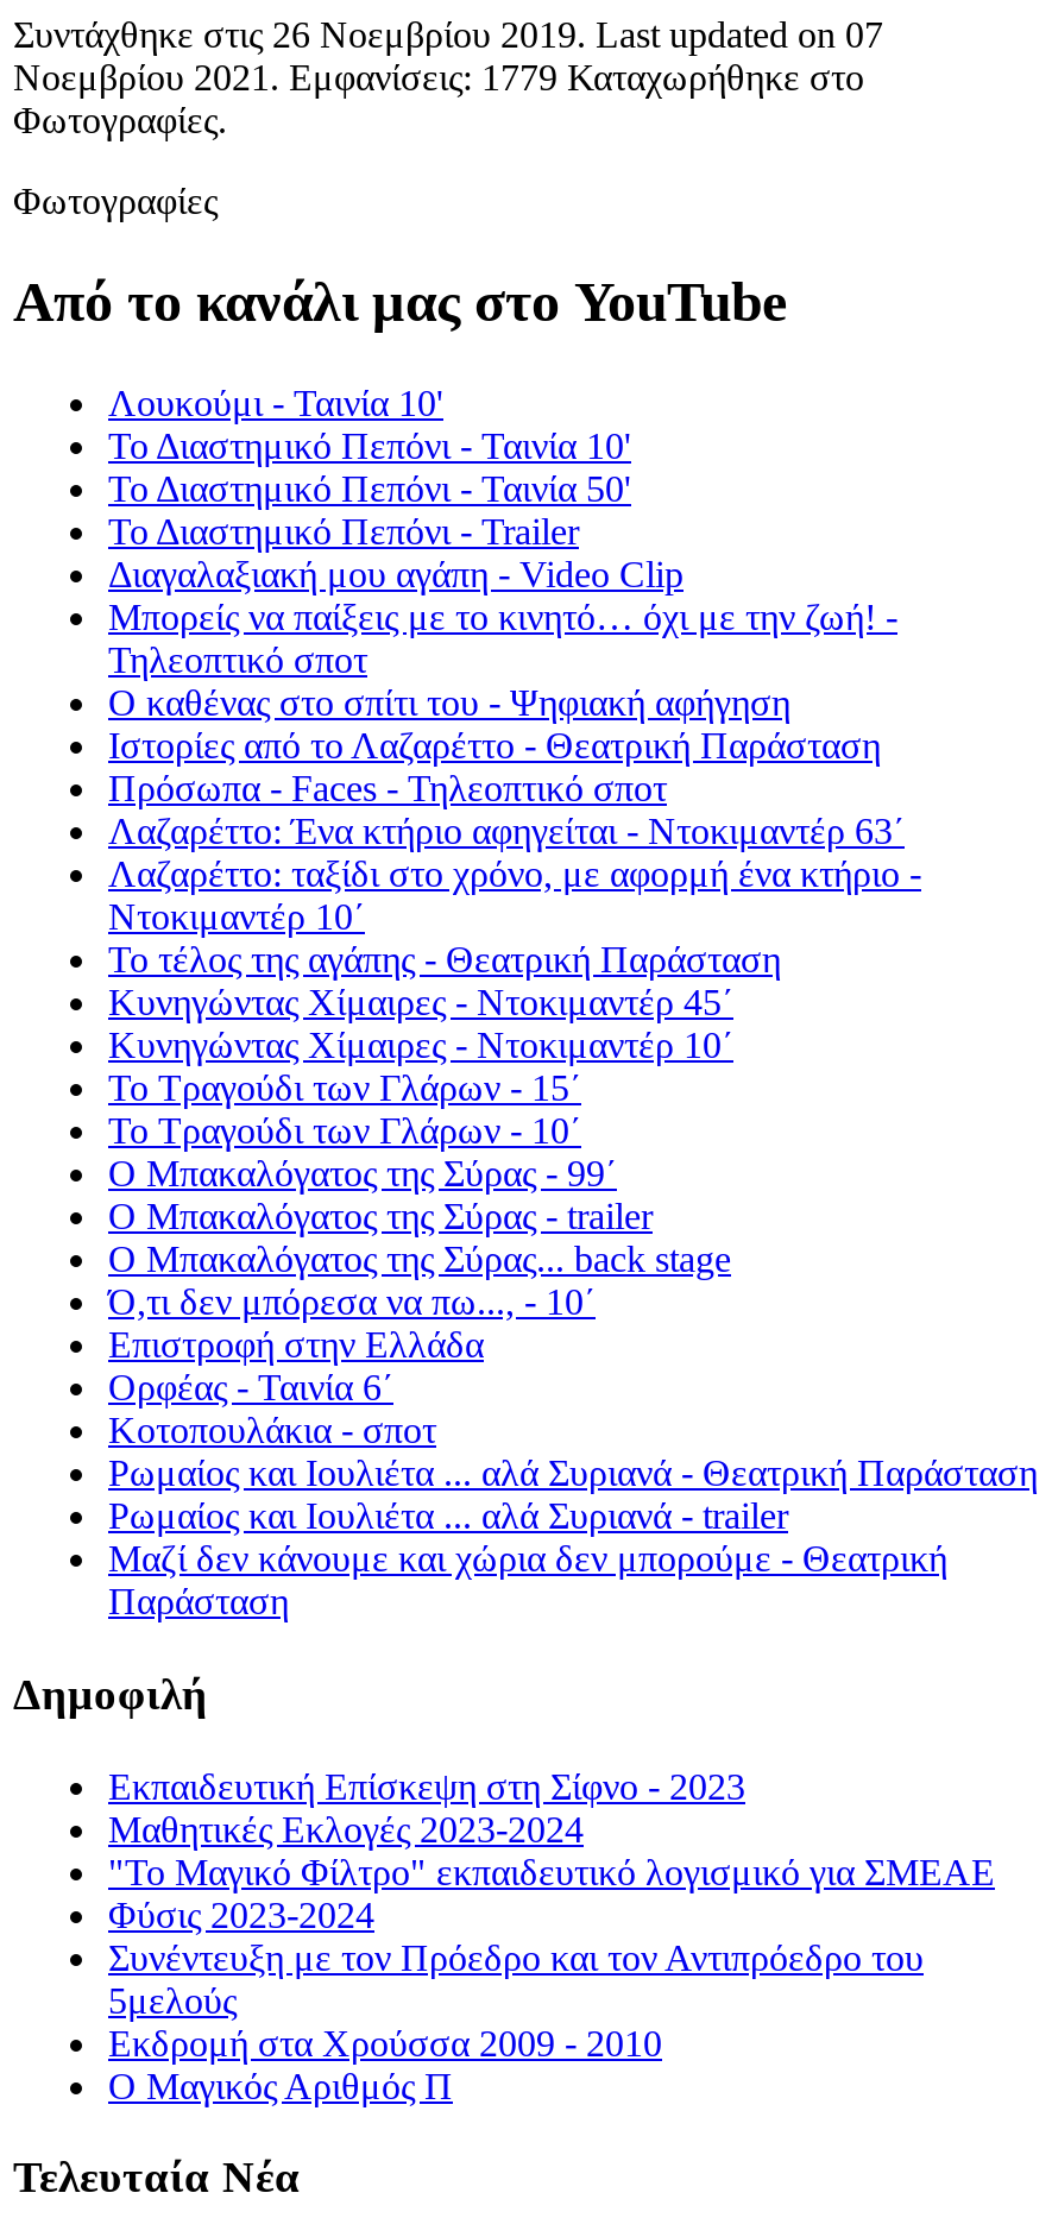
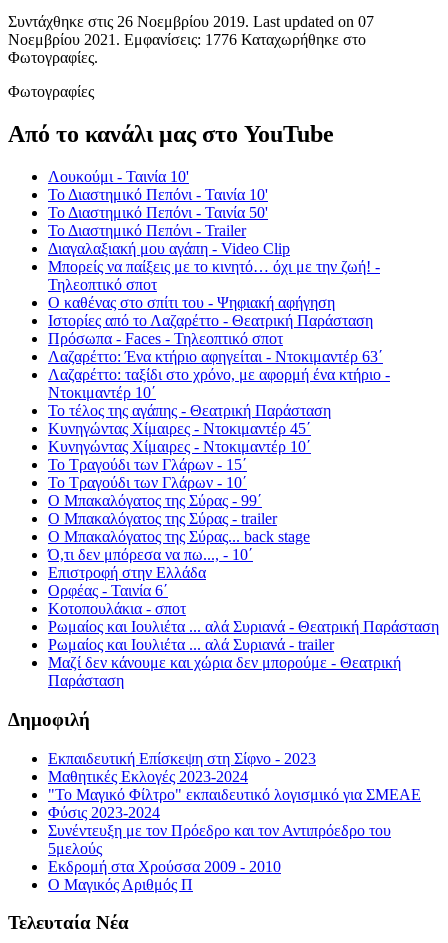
- Νοεμβρίου 2021. Εμφανίσεις: 1779 Καταχωρήθηκε στο
+ Νοεμβρίου 2021. Εμφανίσεις: 1776 Καταχωρήθηκε στο
